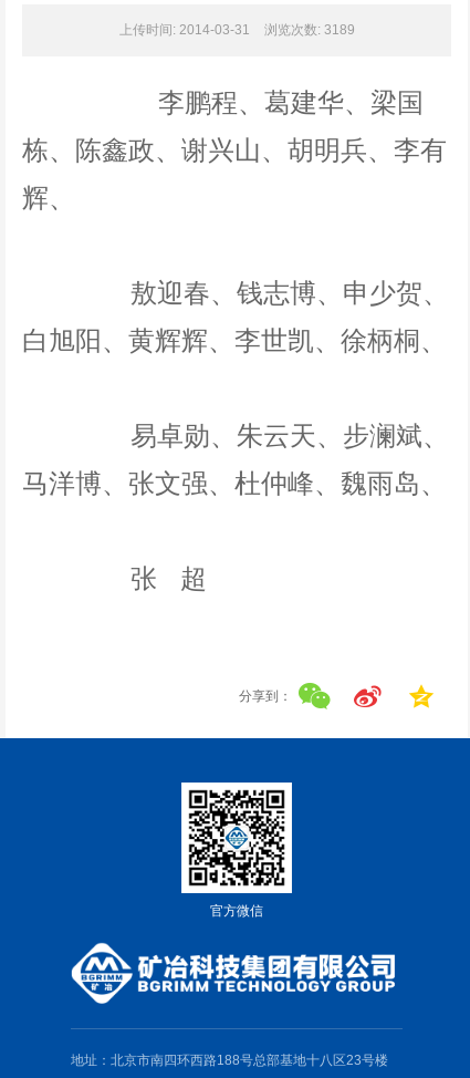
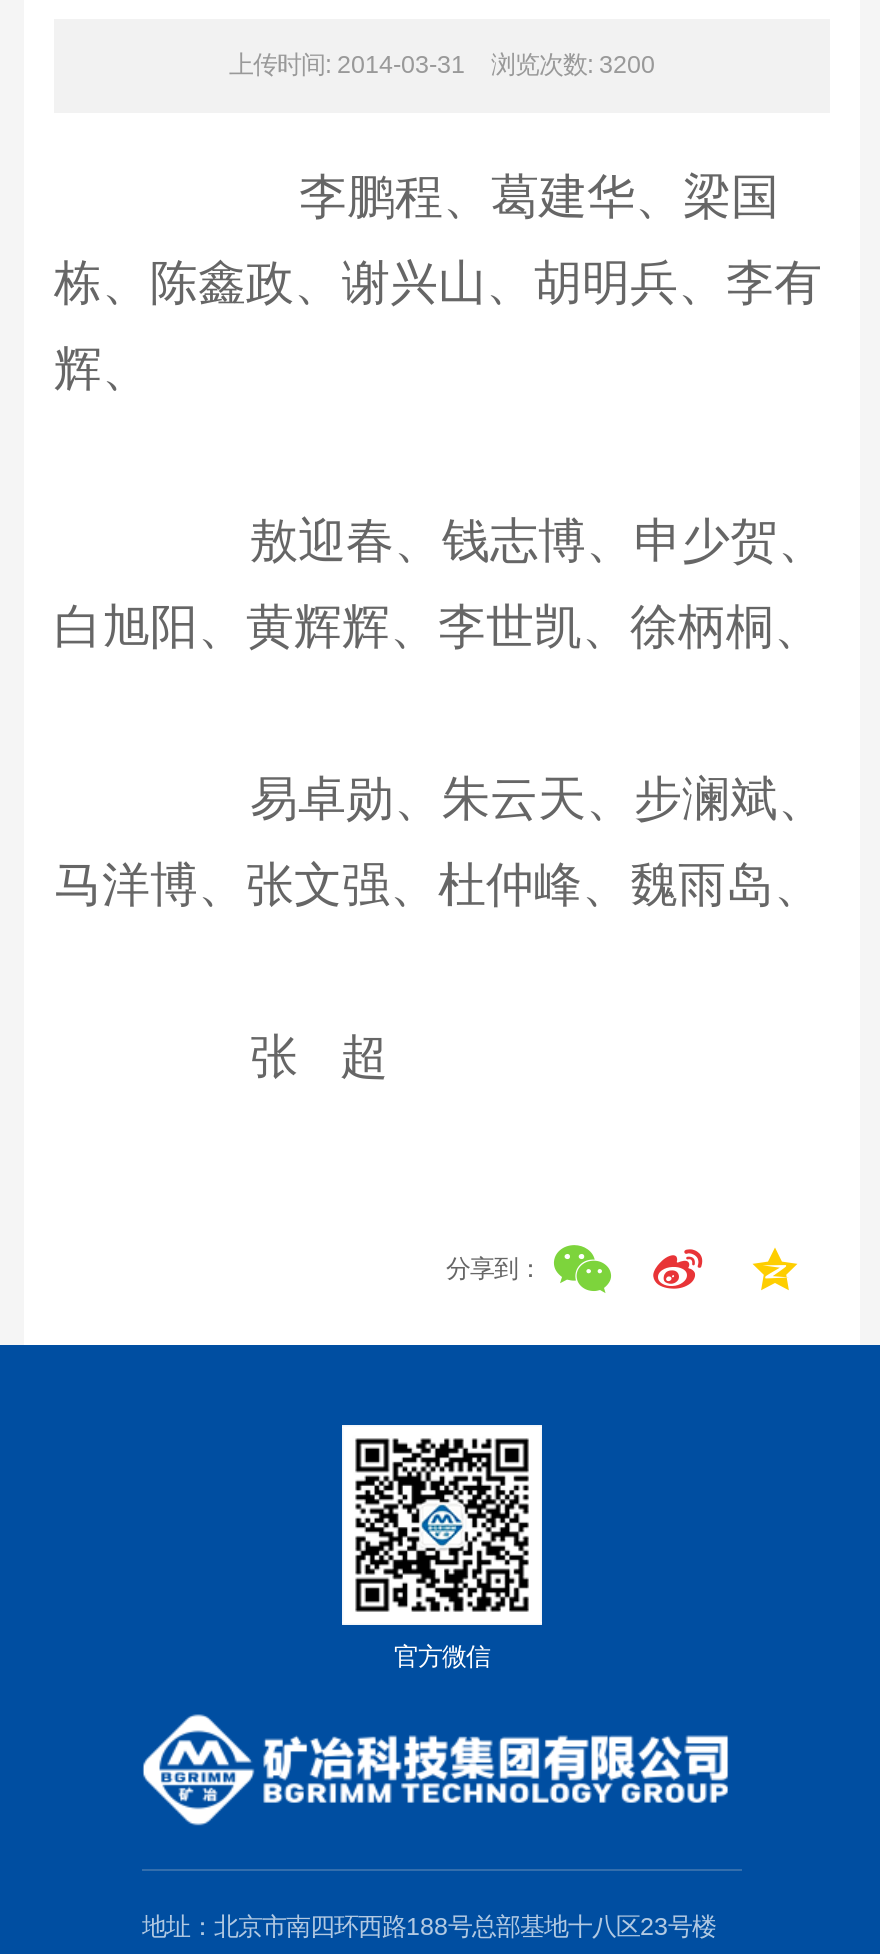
- 上传时间: 2014-03-31 浏览次数: 3189
+ 上传时间: 2014-03-31 浏览次数: 3200
